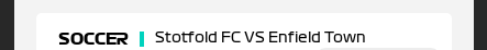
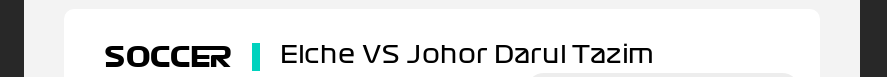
- Stotfold FC VS Enfield Town
+ Elche VS Johor Darul Tazim
